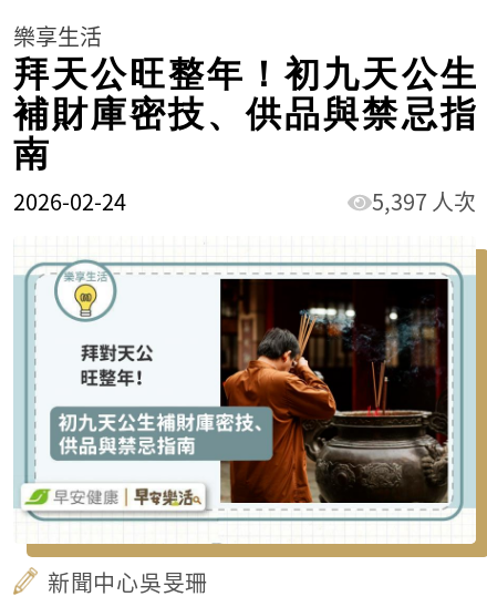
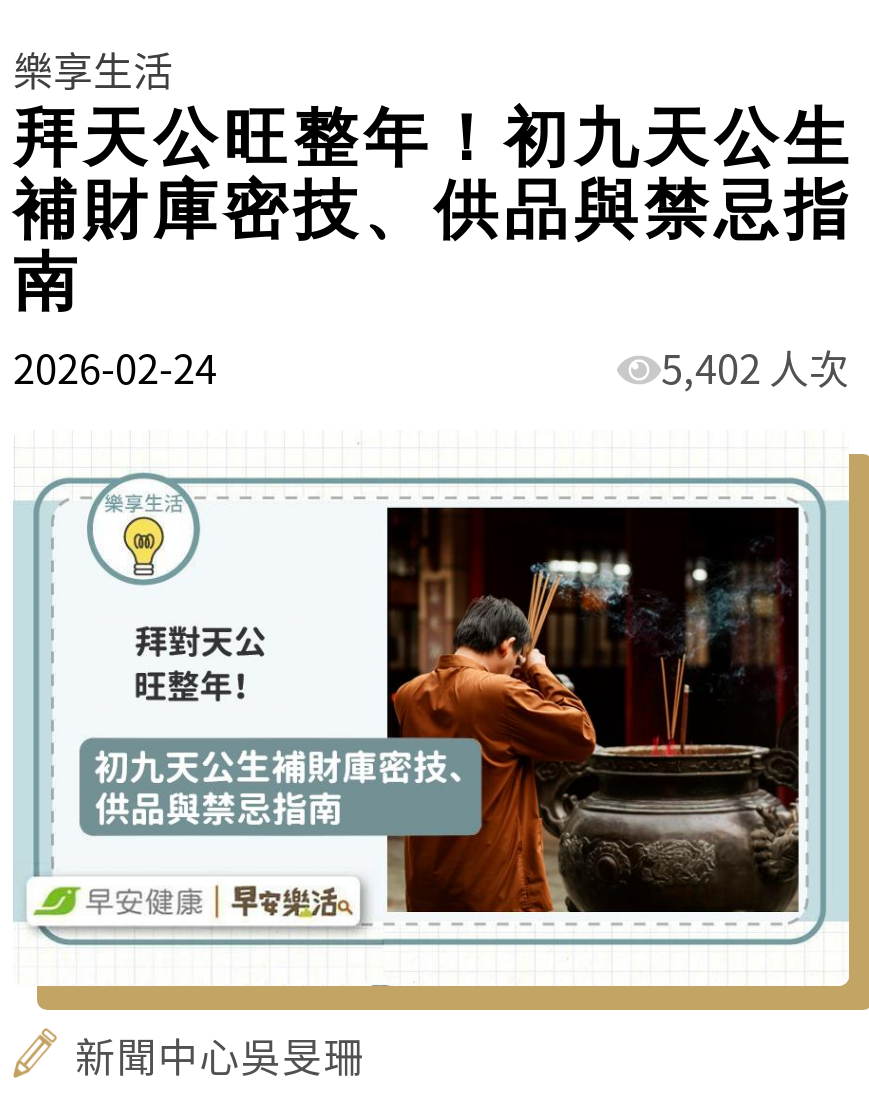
- 5,397 人次
+ 5,402 人次
